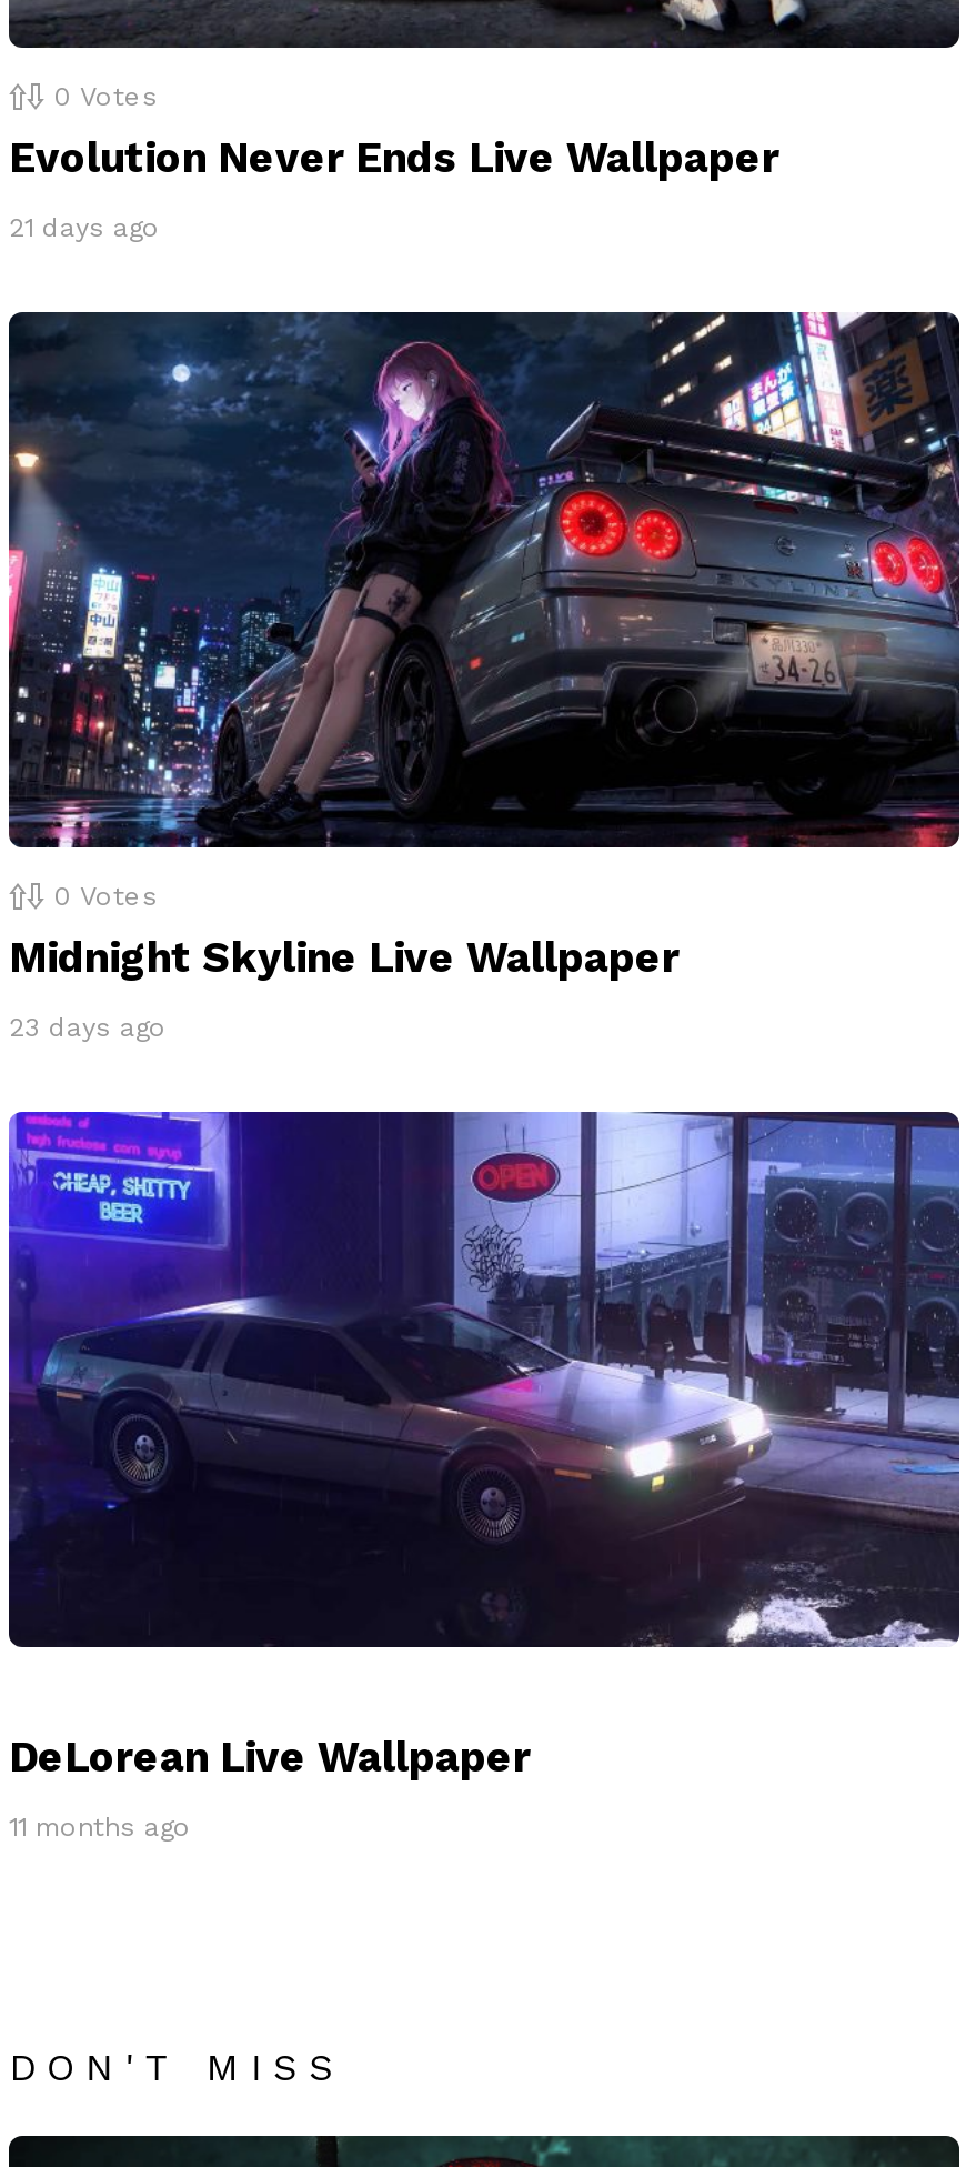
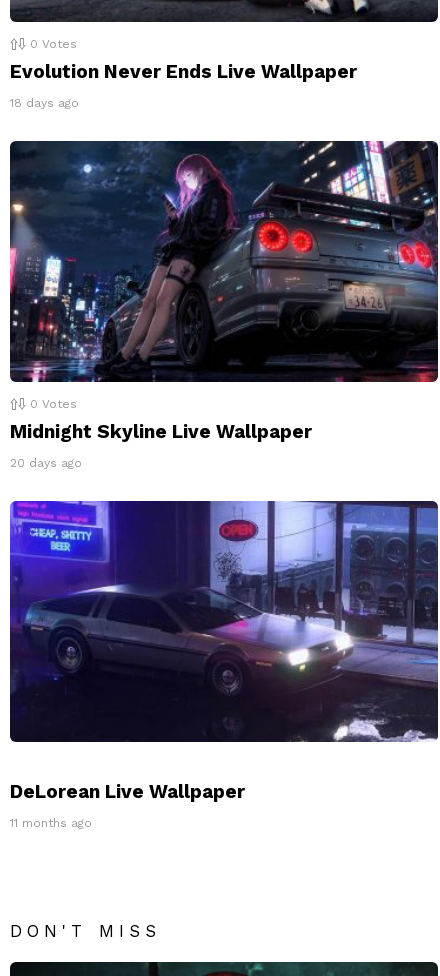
- 21 days ago
+ 18 days ago

- 23 days ago
+ 20 days ago
